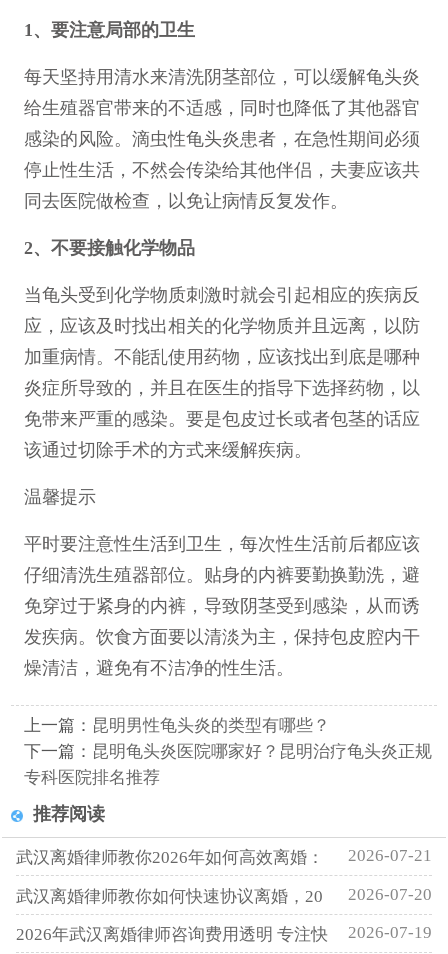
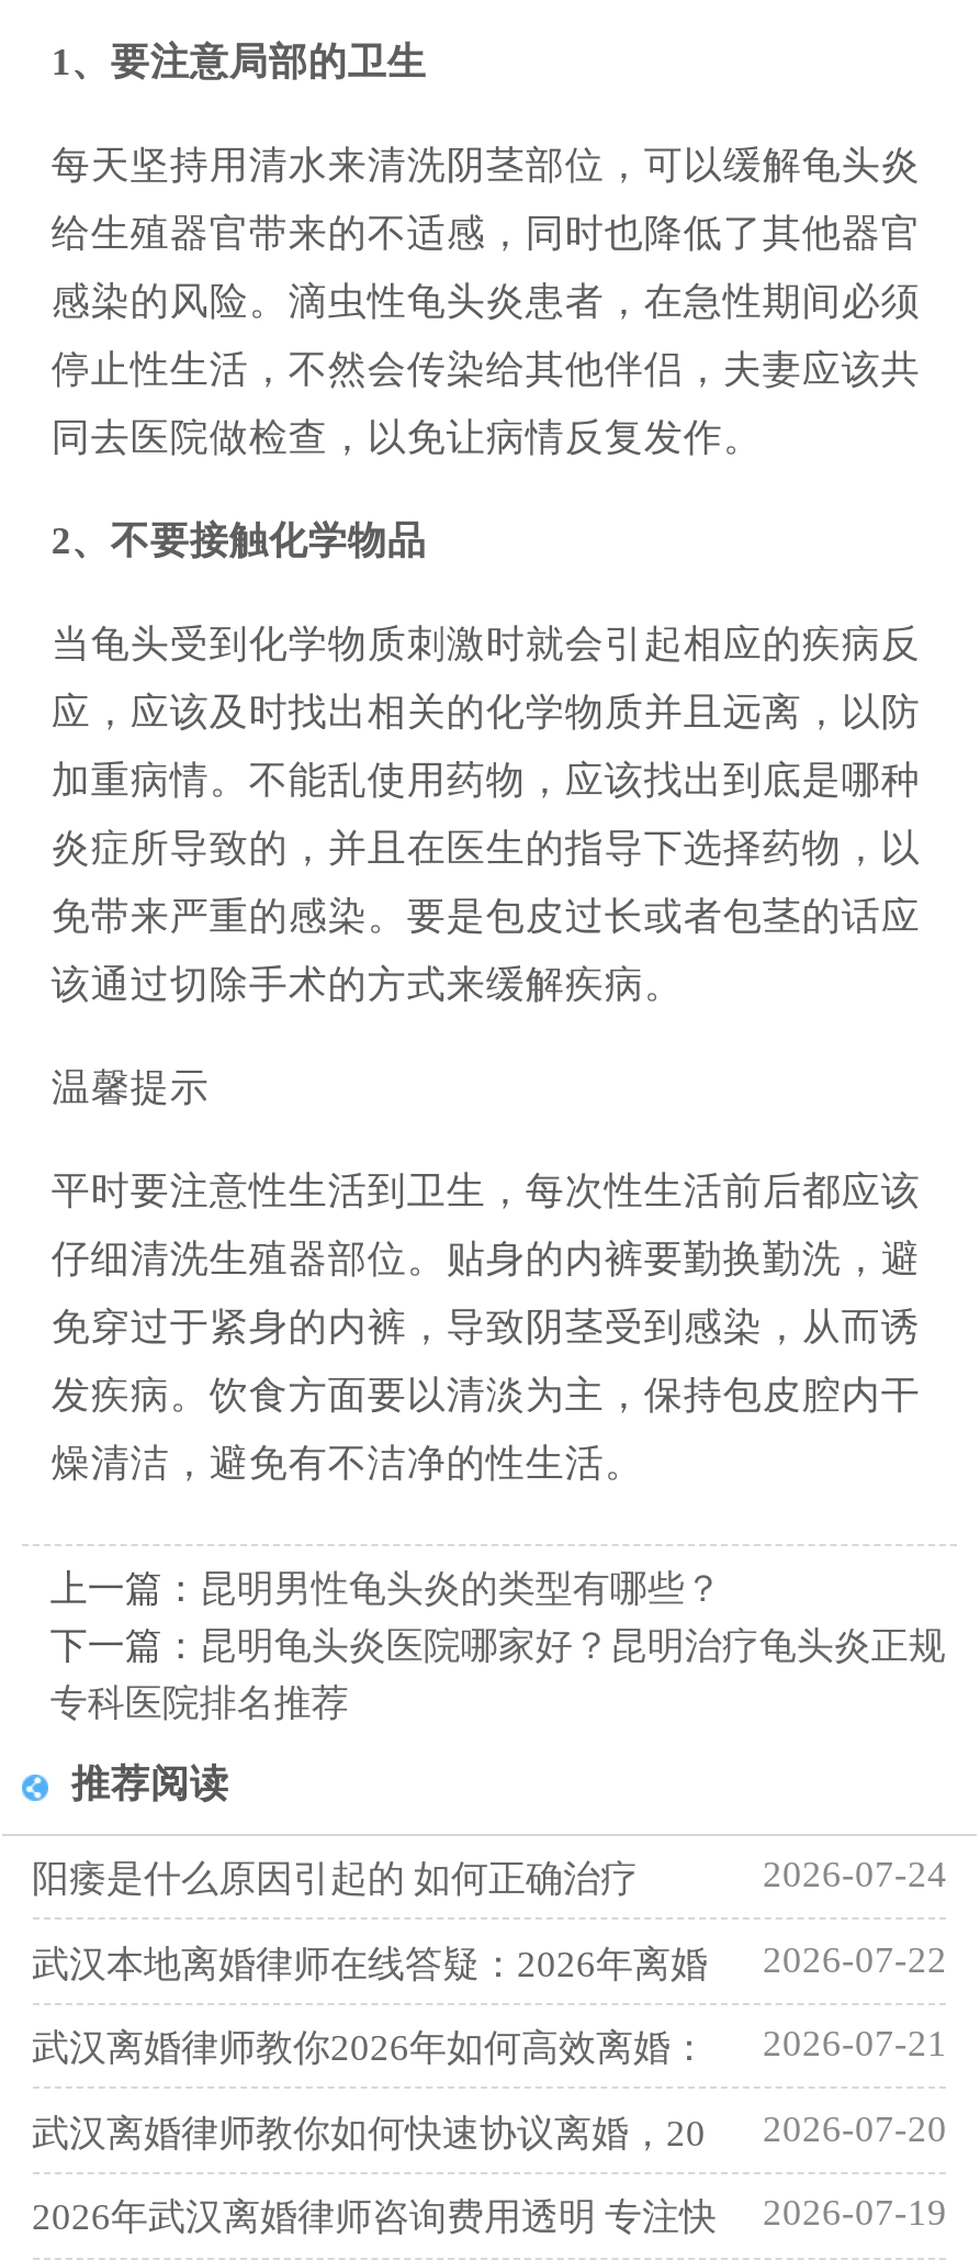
+ 阳痿是什么原因引起的 如何正确治疗
+ 2026-07-24
+ 武汉本地离婚律师在线答疑：2026年离婚
+ 2026-07-22
